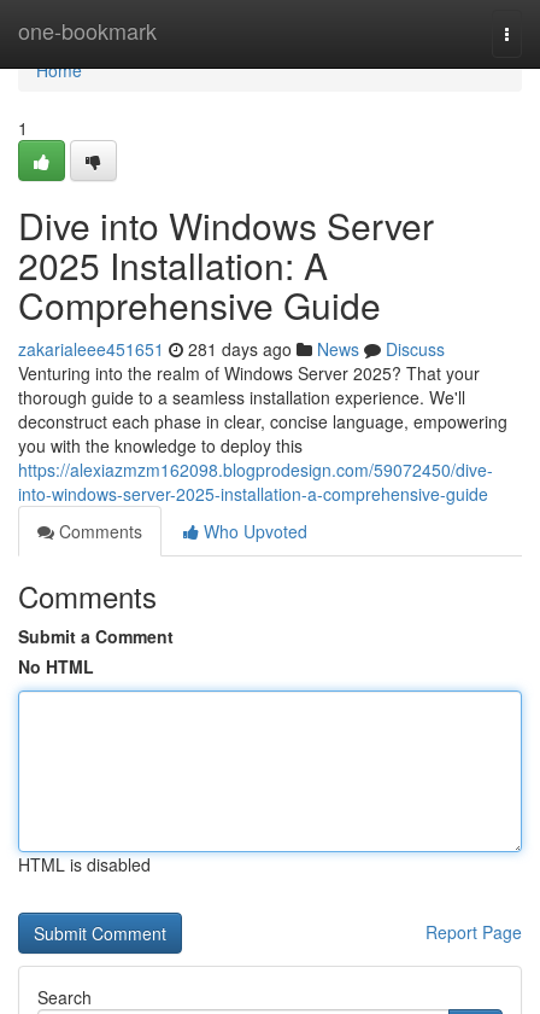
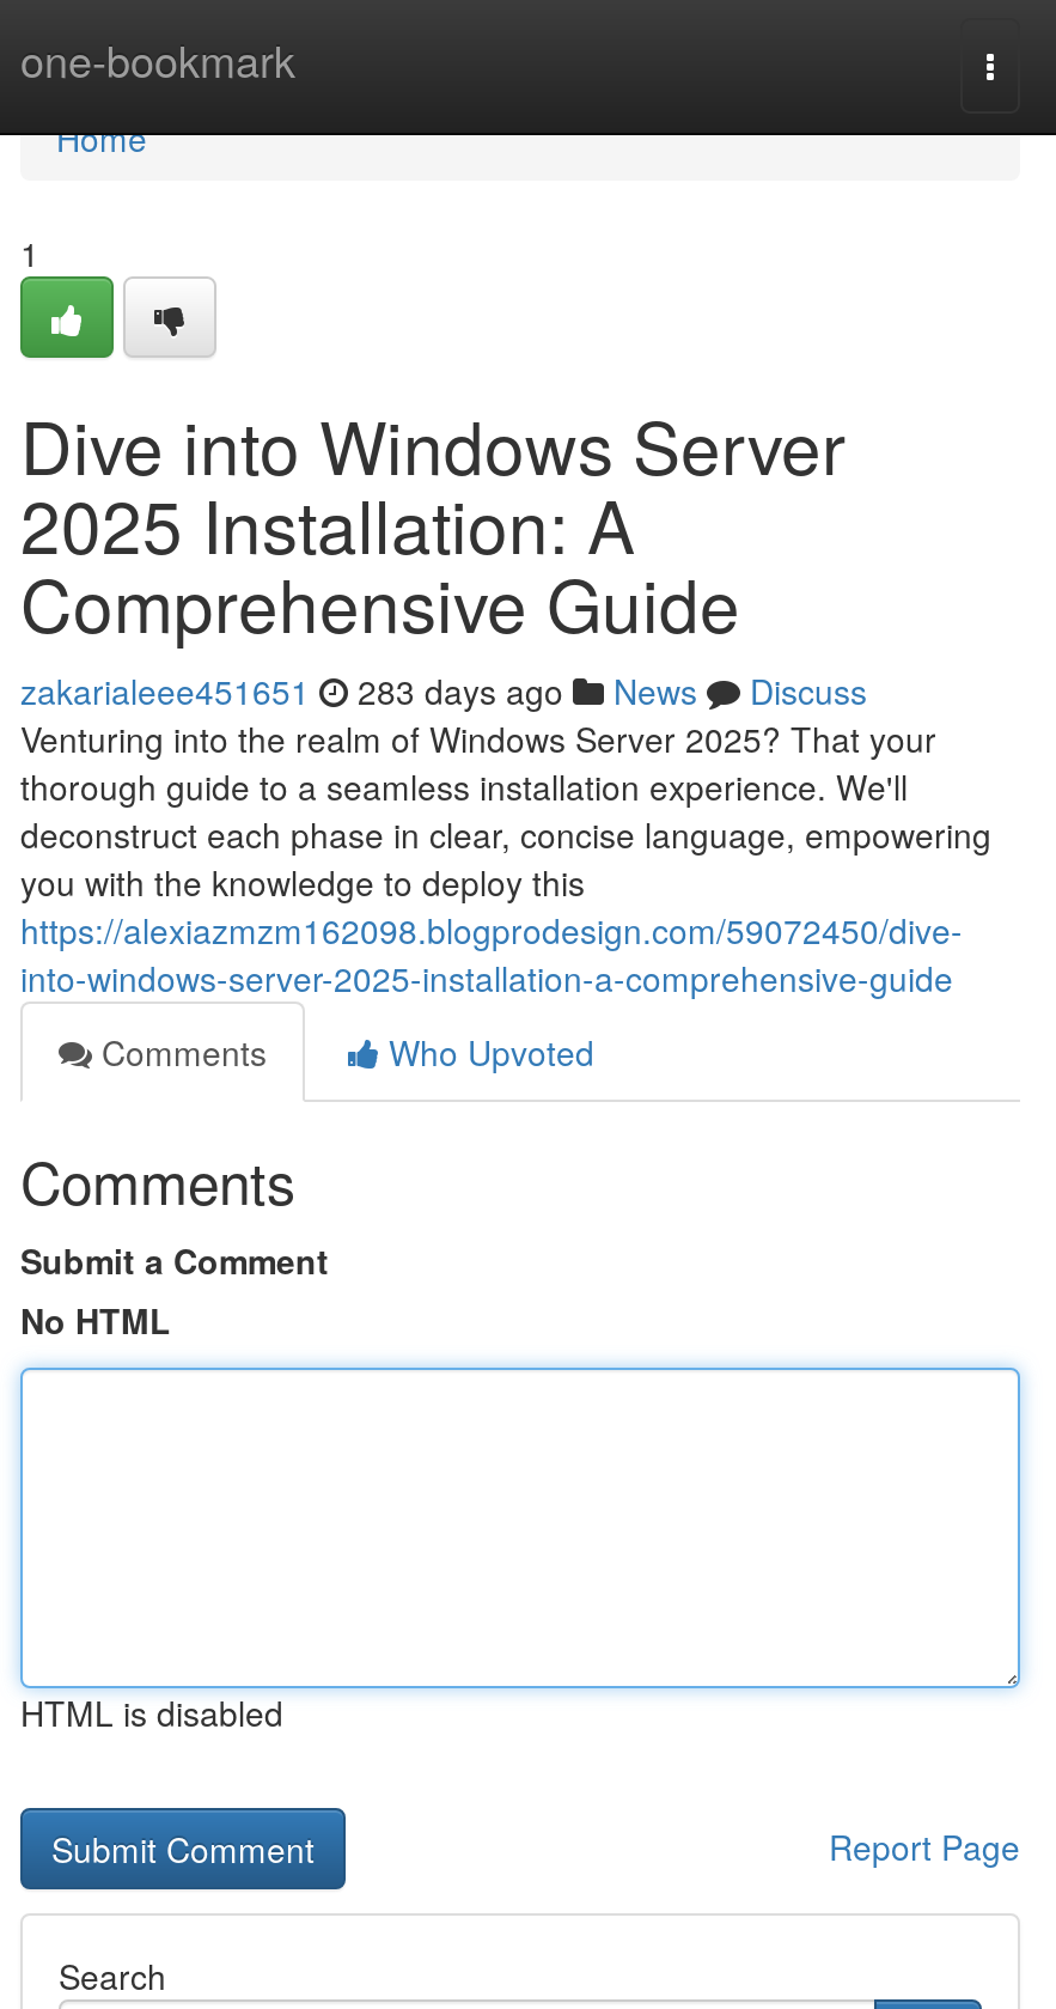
- zakarialeee451651 281 days ago News Discuss
+ zakarialeee451651 283 days ago News Discuss
